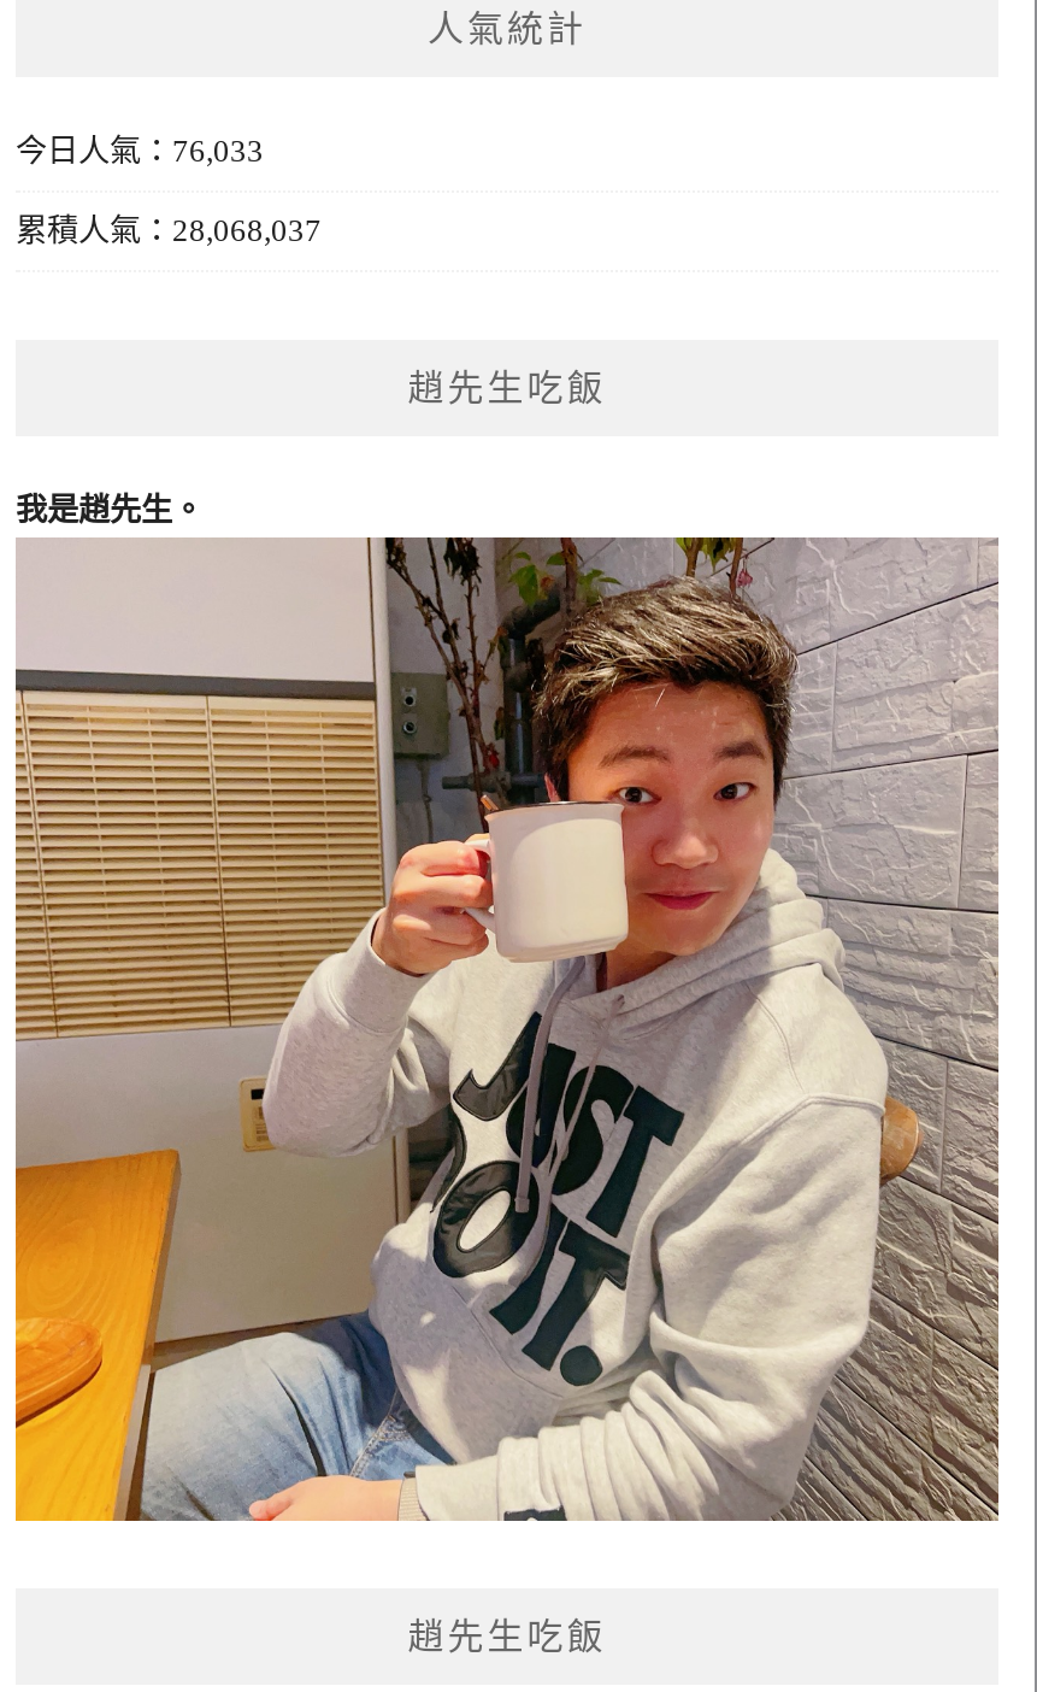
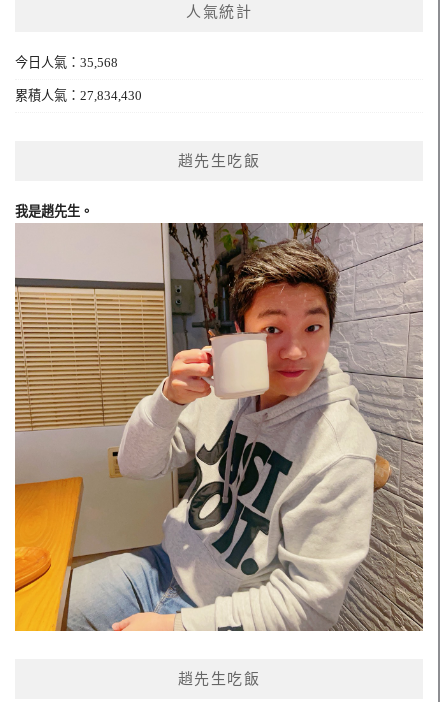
- 今日人氣：76,033
+ 今日人氣：35,568

- 累積人氣：28,068,037
+ 累積人氣：27,834,430
